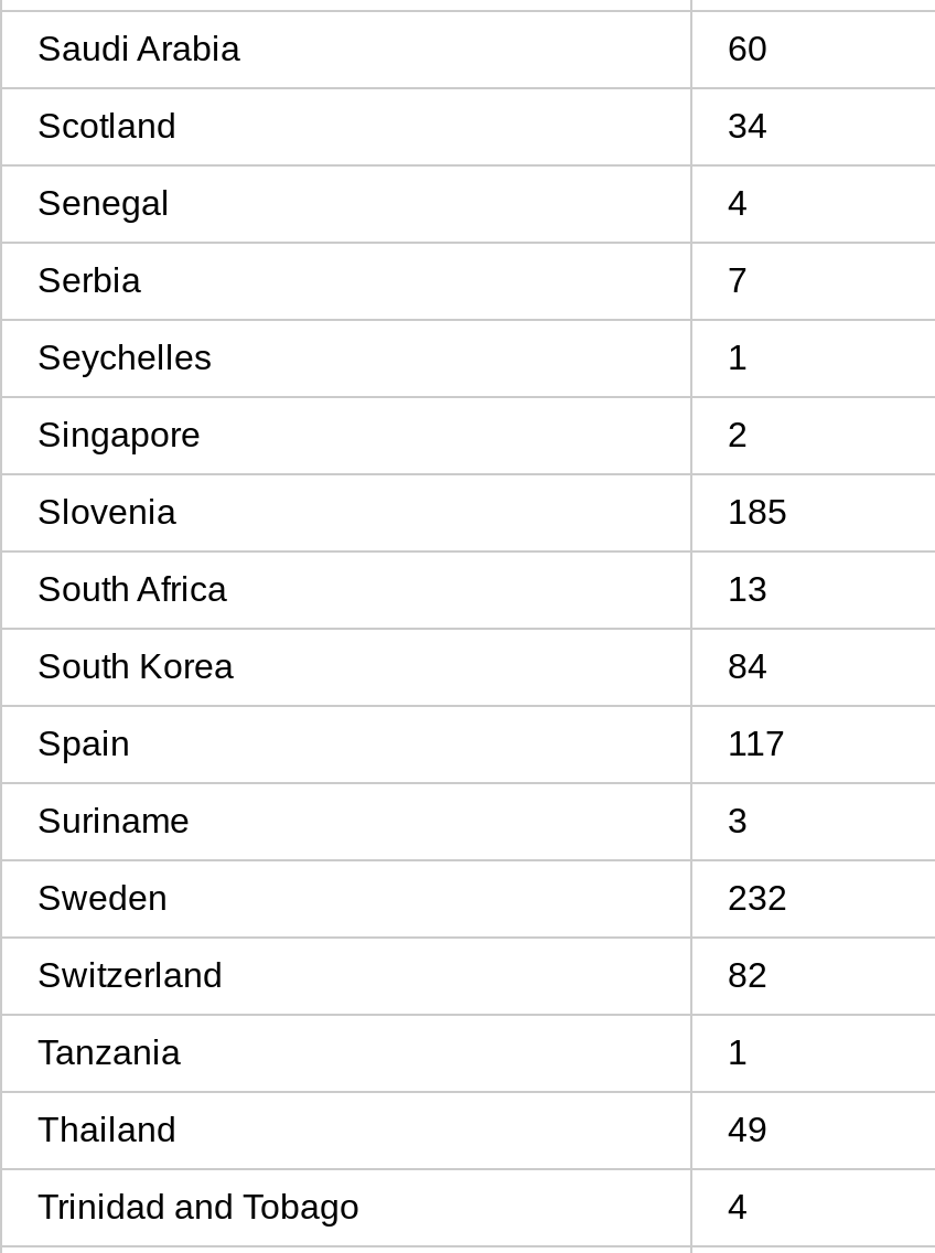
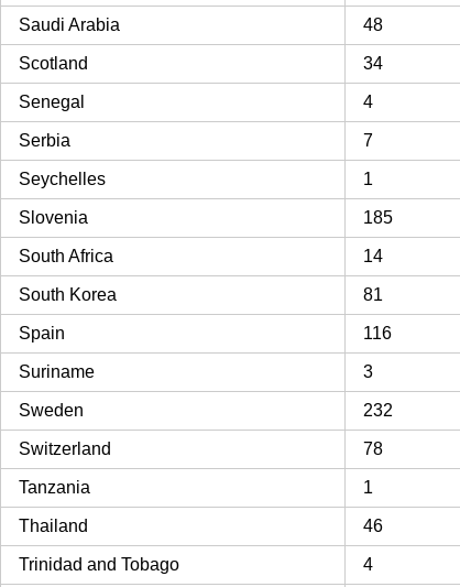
- 60
+ 48

- Singapore
- 2

- 13
+ 14

- 84
+ 81

- 117
+ 116

- 82
+ 78

- 49
+ 46
